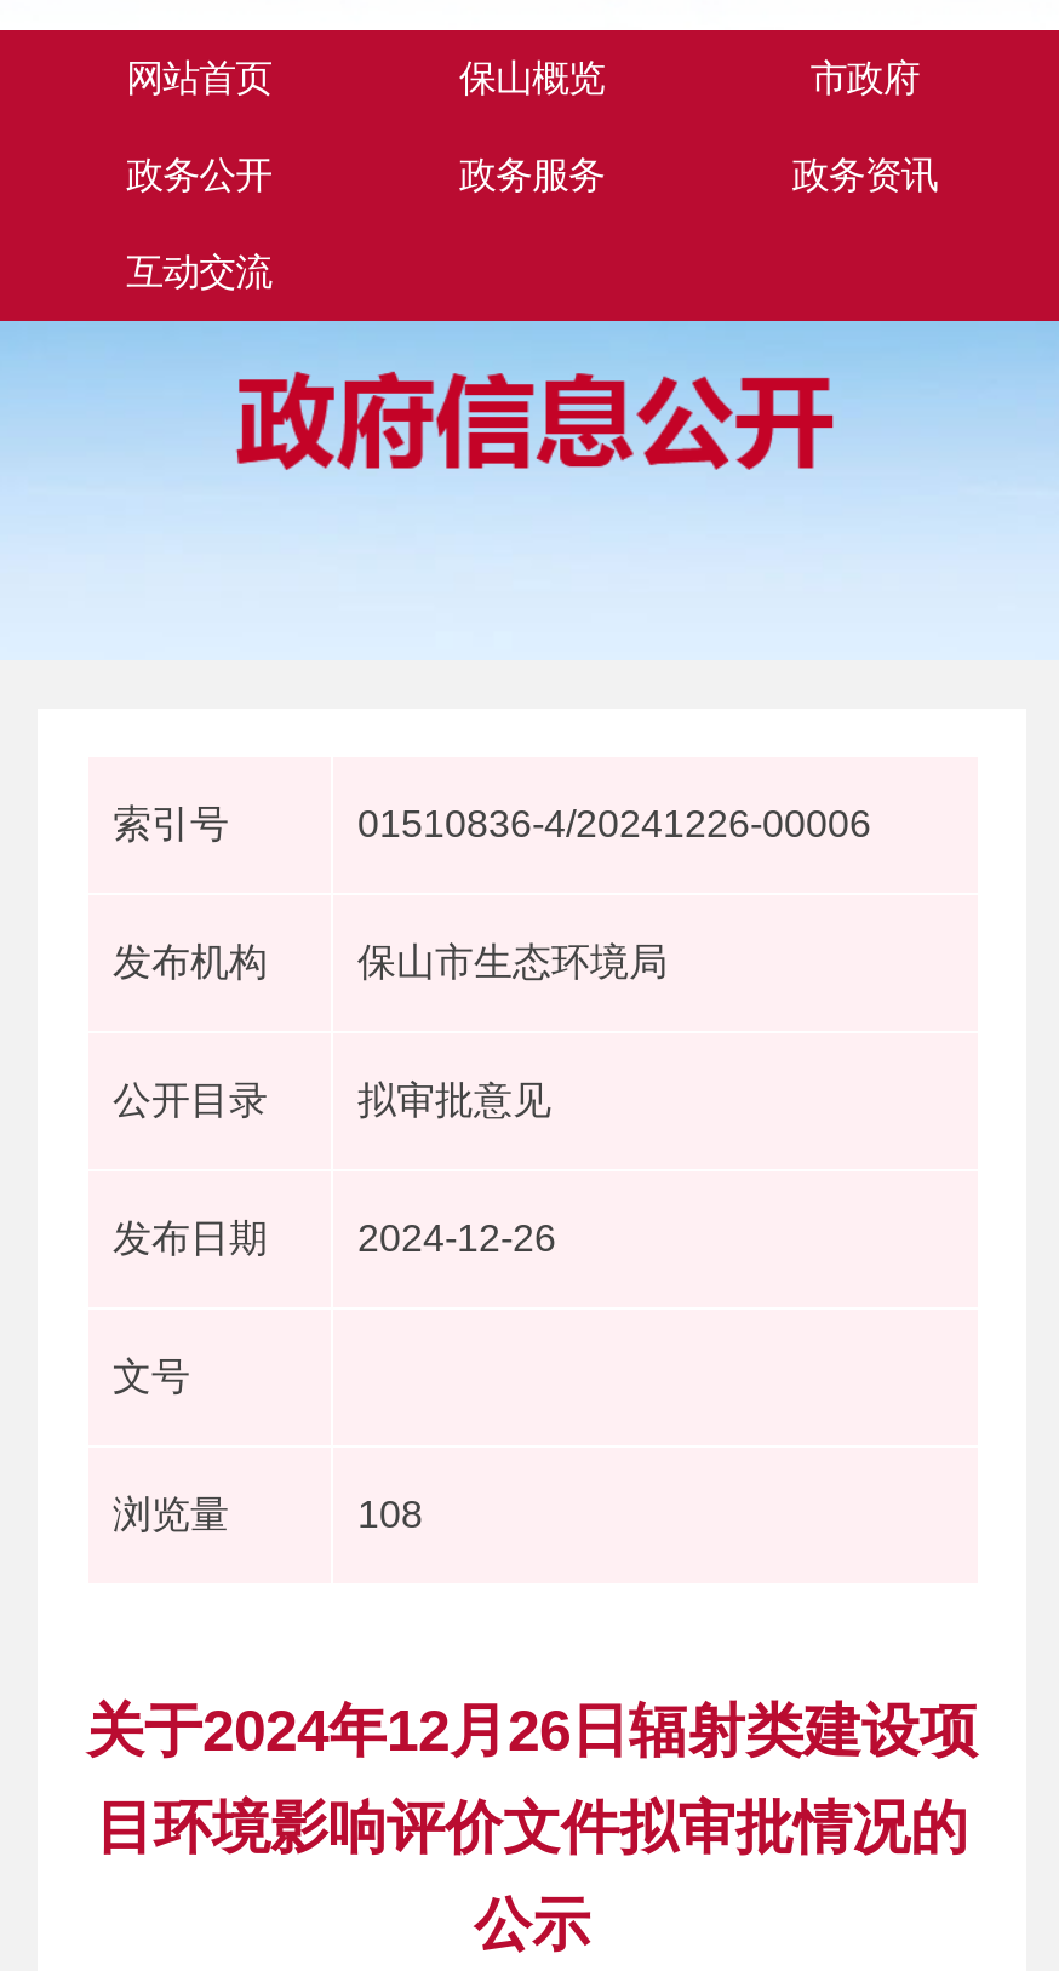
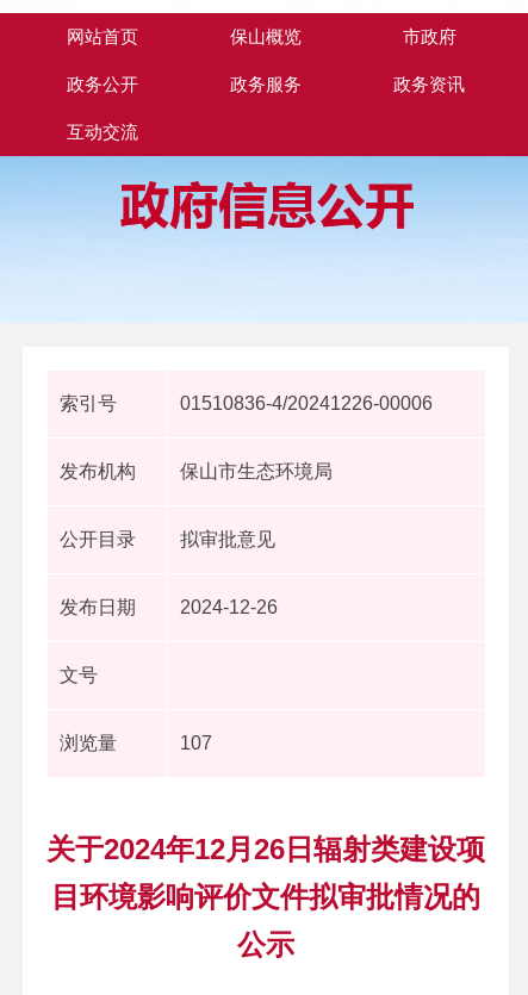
- 108
+ 107
